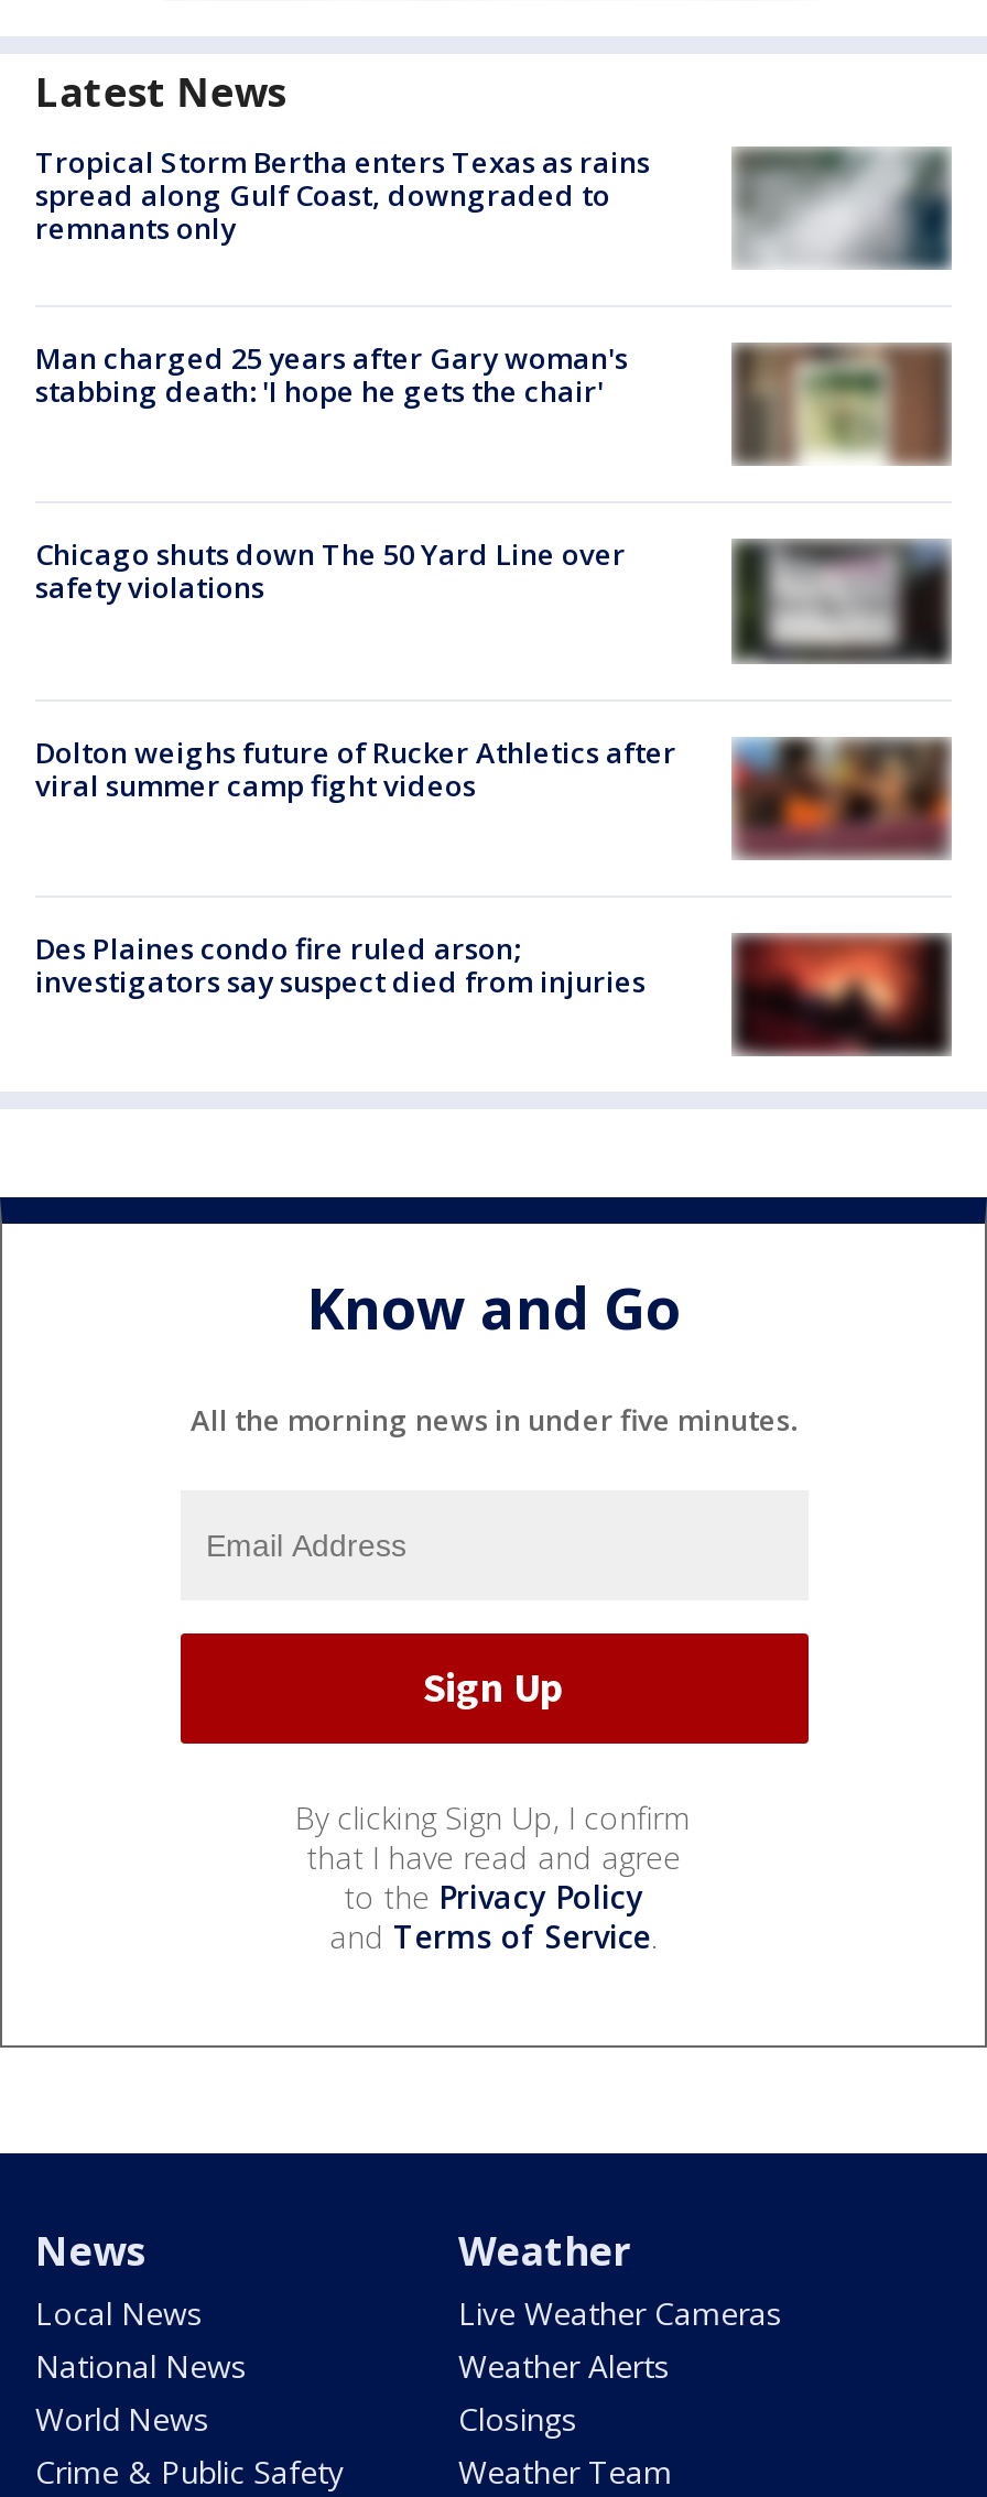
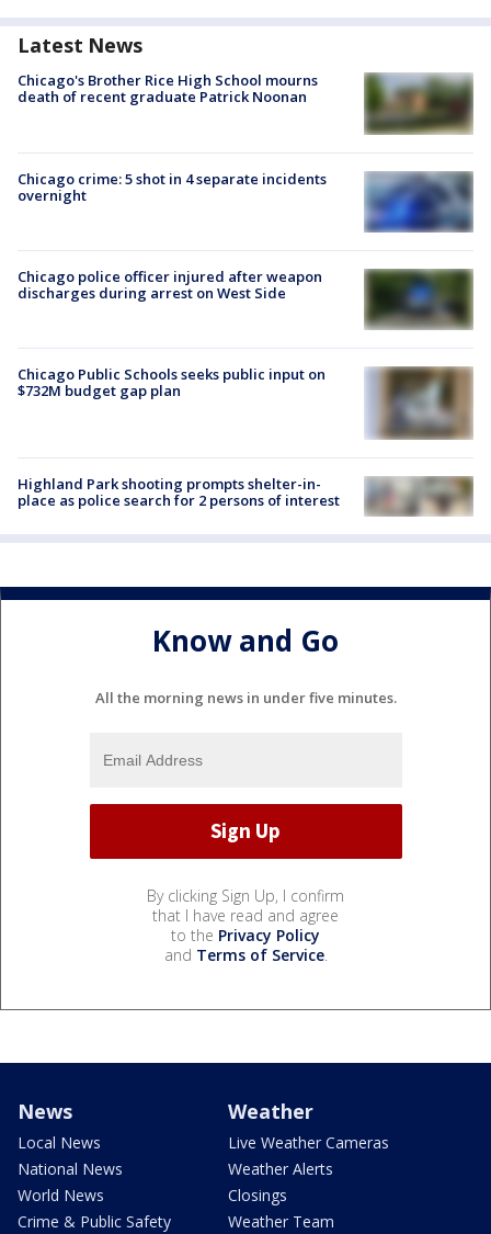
- Tropical Storm Bertha enters Texas as rains
- spread along Gulf Coast, downgraded to
- remnants only
+ Chicago's Brother Rice High School mourns
+ death of recent graduate Patrick Noonan

- [image]
+ [image]

- Man charged 25 years after Gary woman's
- stabbing death: 'I hope he gets the chair'
+ Chicago crime: 5 shot in 4 separate incidents
+ overnight

- [image]
+ [image]

- Chicago shuts down The 50 Yard Line over
- safety violations
+ Chicago police officer injured after weapon
+ discharges during arrest on West Side

- [image]
+ [image]

- [image]
- Dolton weighs future of Rucker Athletics after
- viral summer camp fight videos
+ [image]
+ Chicago Public Schools seeks public input on
+ $732M budget gap plan

- [image]
- Des Plaines condo fire ruled arson;
- investigators say suspect died from injuries
+ [image]
+ Highland Park shooting prompts shelter-in-
+ place as police search for 2 persons of interest
